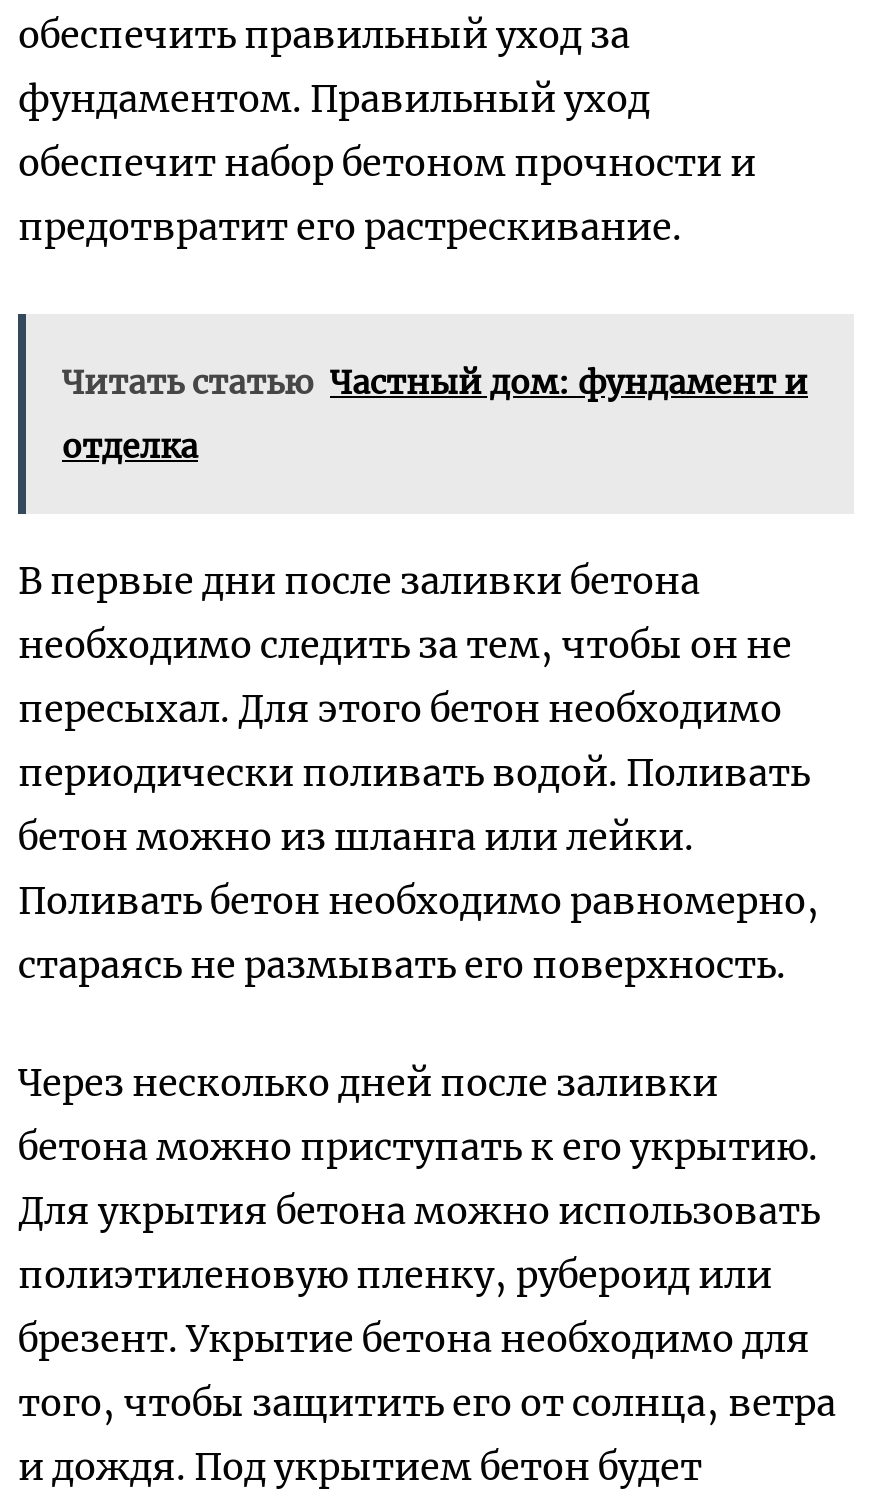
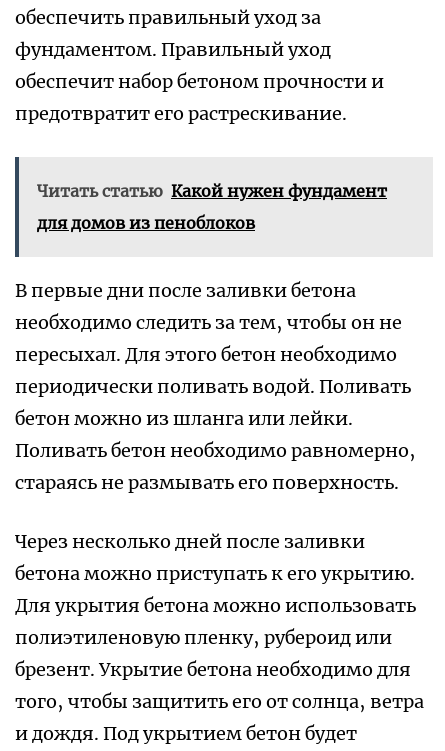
- Читать статью Частный дом: фундамент и
+ Читать статью Какой нужен фундамент

- отделка
+ для домов из пеноблоков
